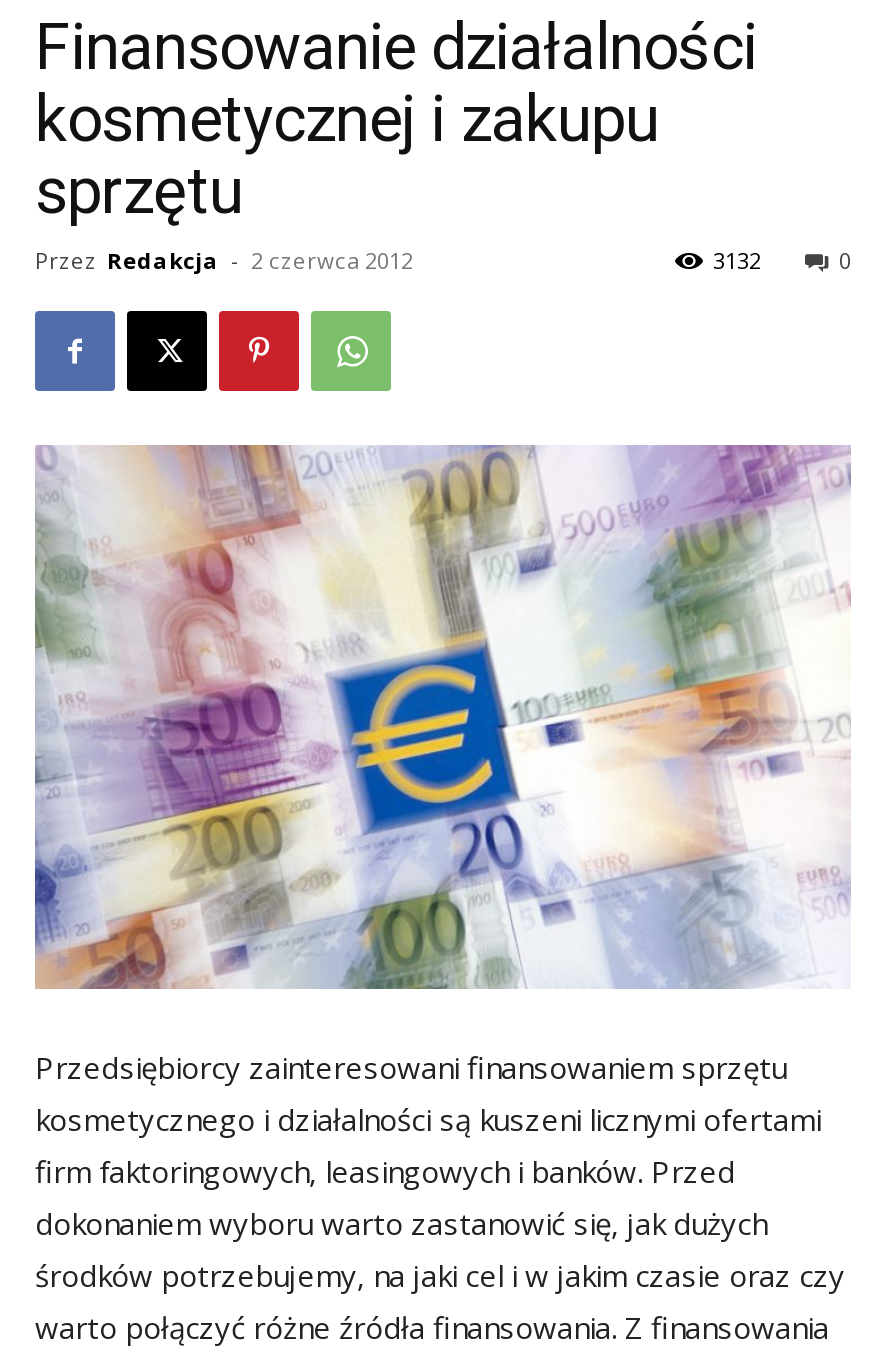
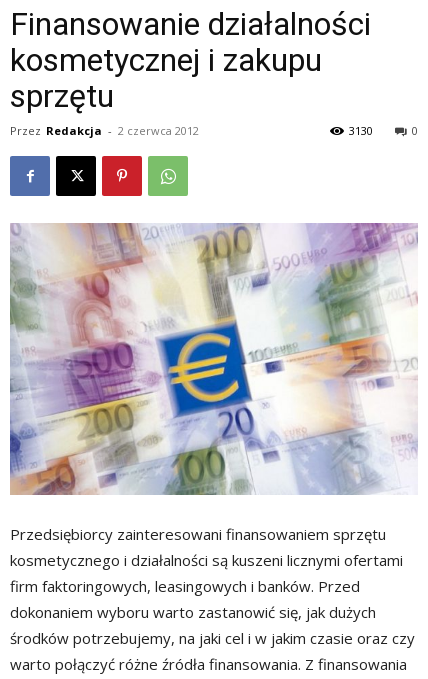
- 3132
+ 3130
